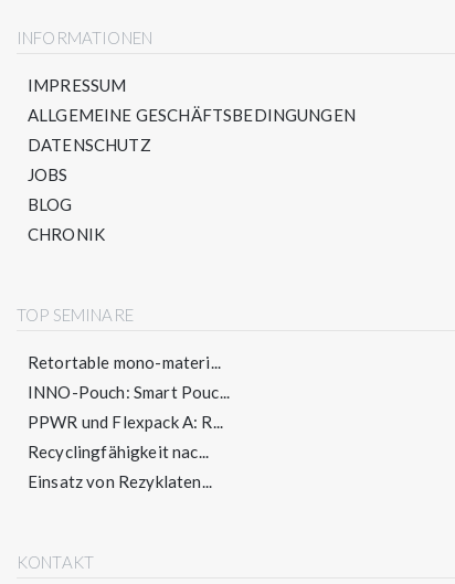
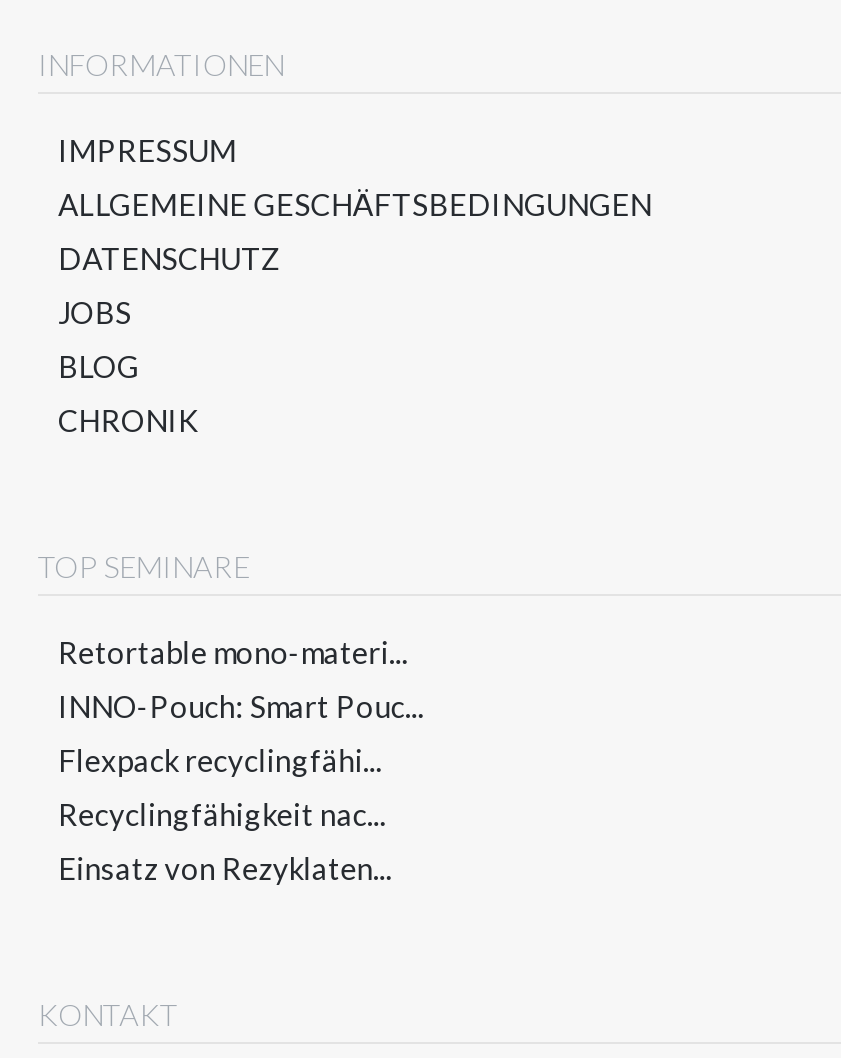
- PPWR und Flexpack A: R...
+ Flexpack recyclingfähi...
